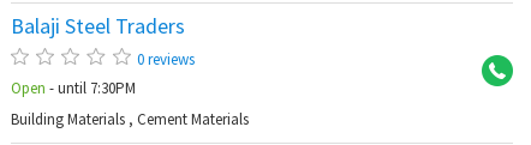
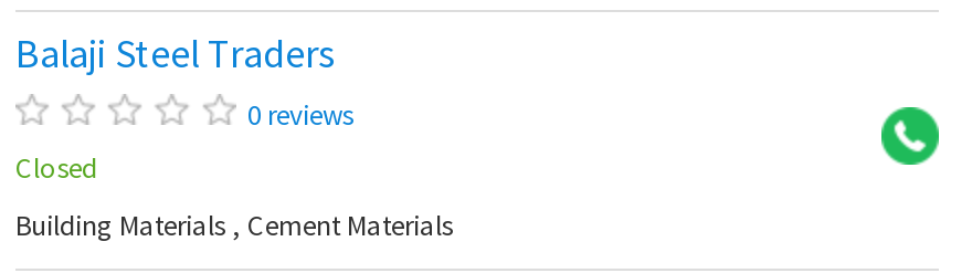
- Open - until 7:30PM
+ Closed
